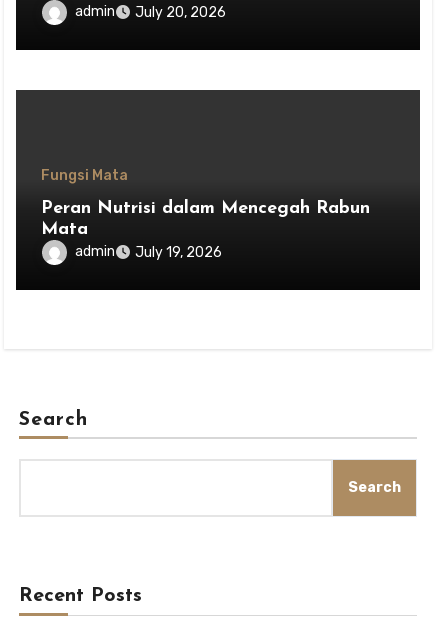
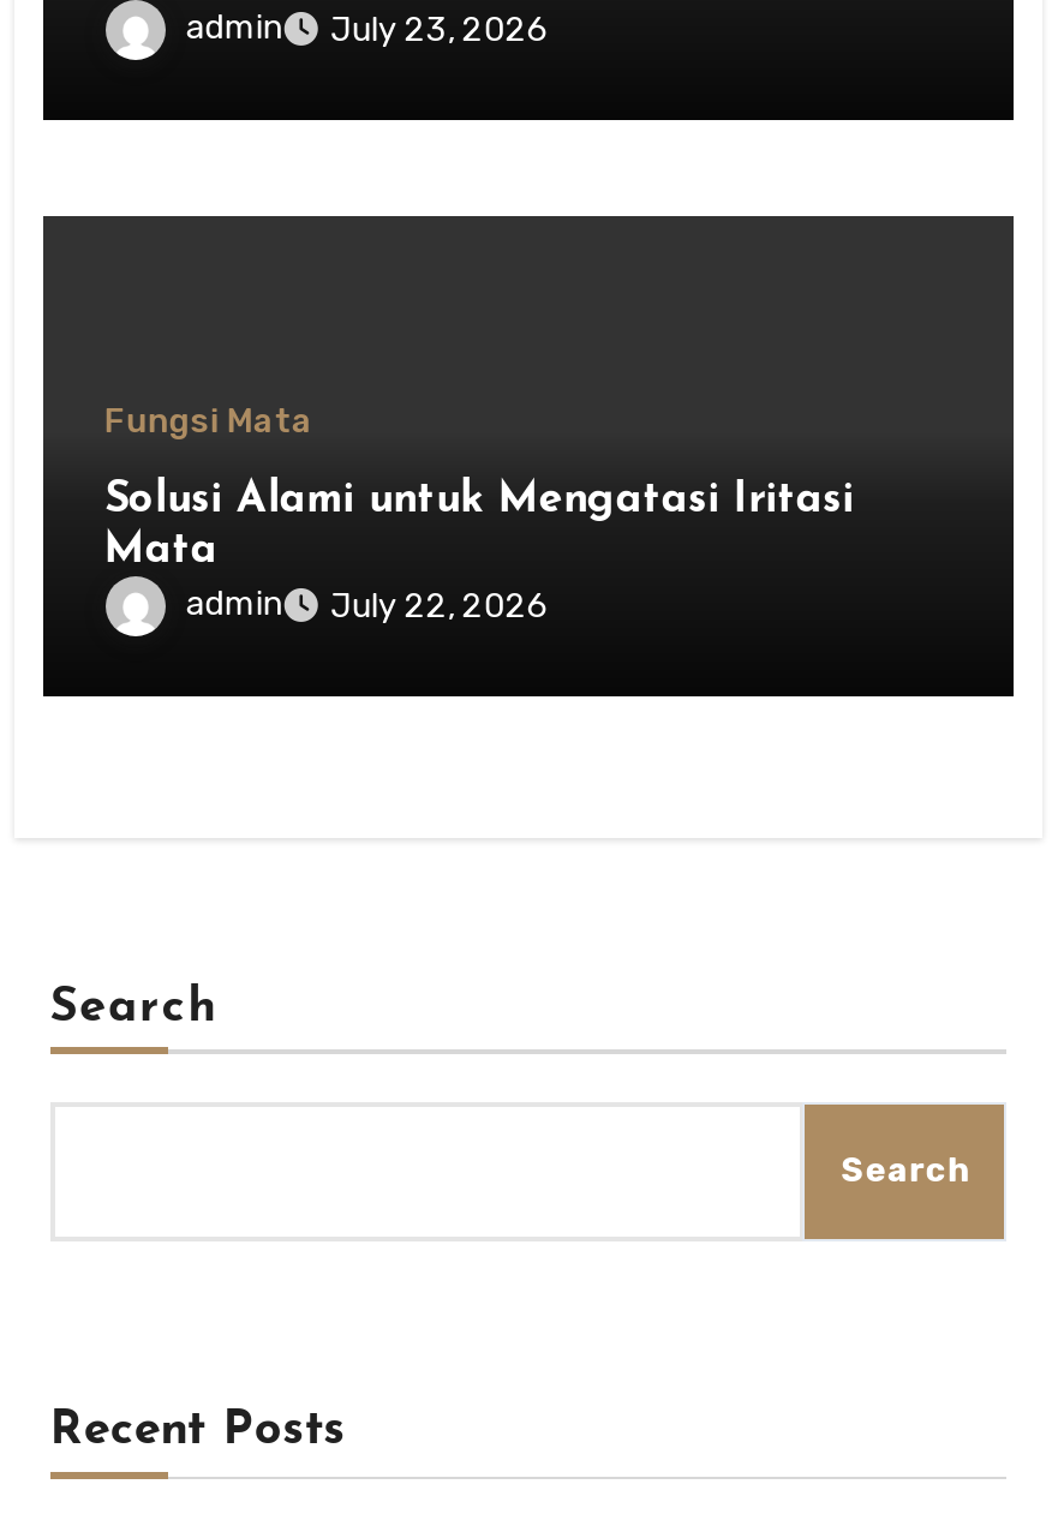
- admin July 20, 2026
+ admin July 23, 2026

- Peran Nutrisi dalam Mencegah Rabun
+ Solusi Alami untuk Mengatasi Iritasi

- admin July 19, 2026
+ admin July 22, 2026
